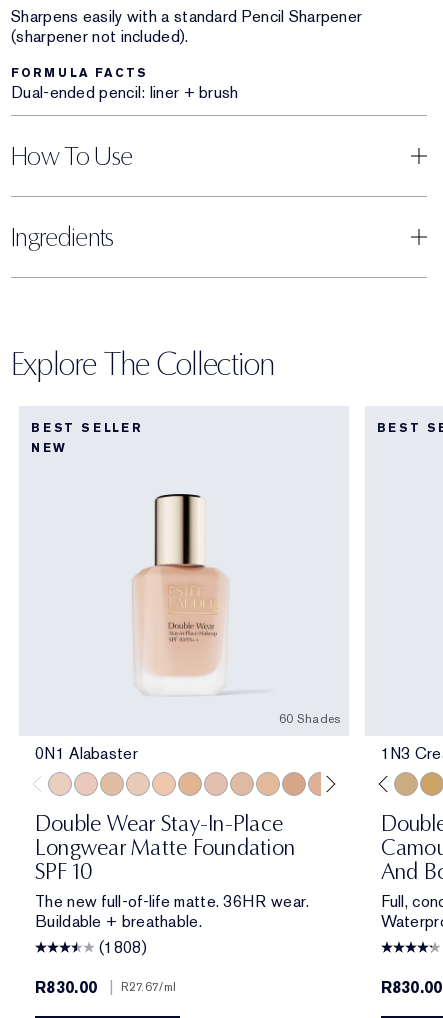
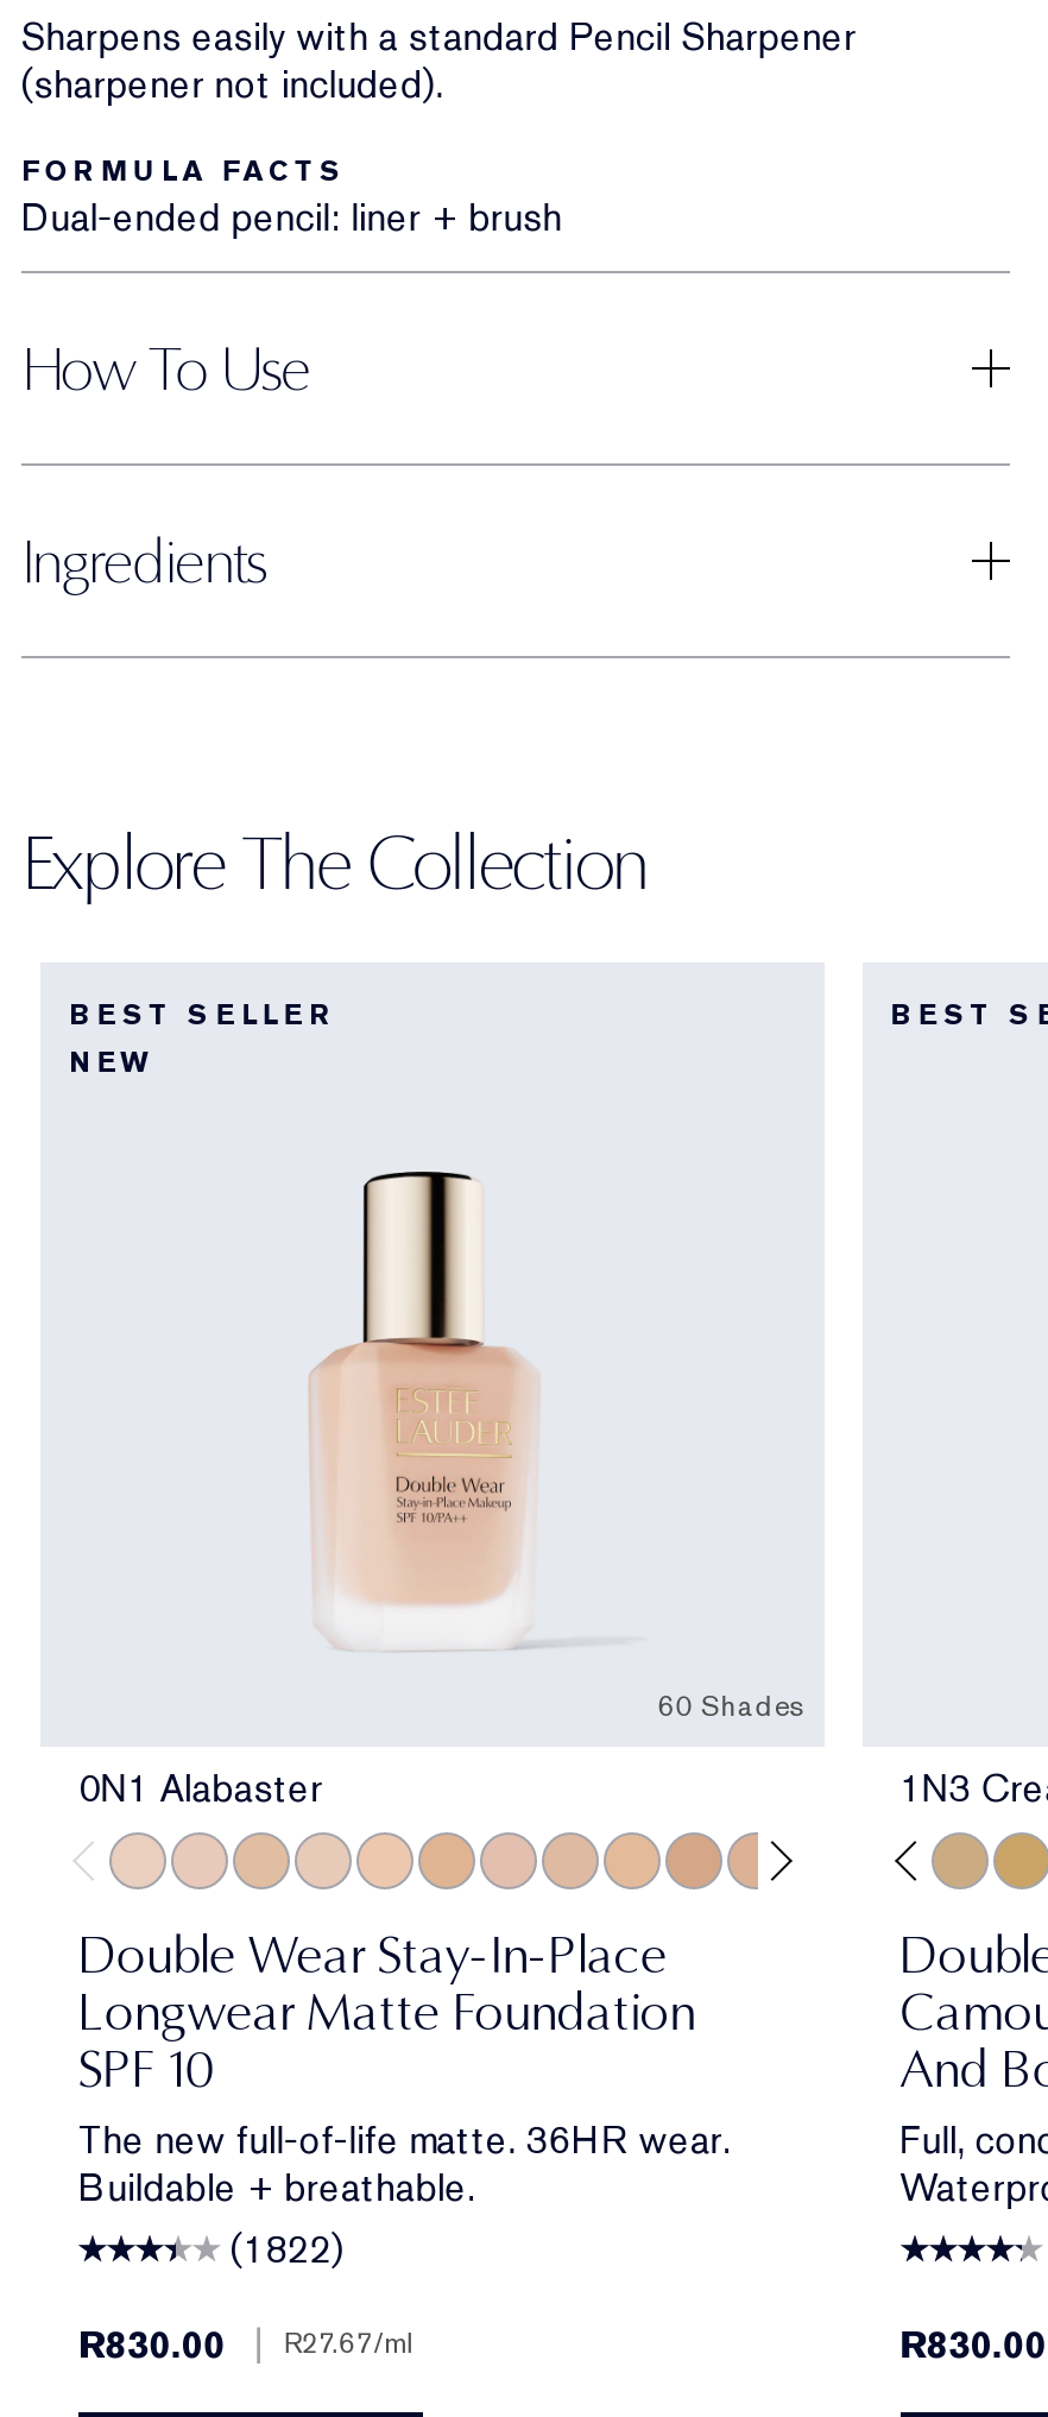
- (1808)
+ (1822)
